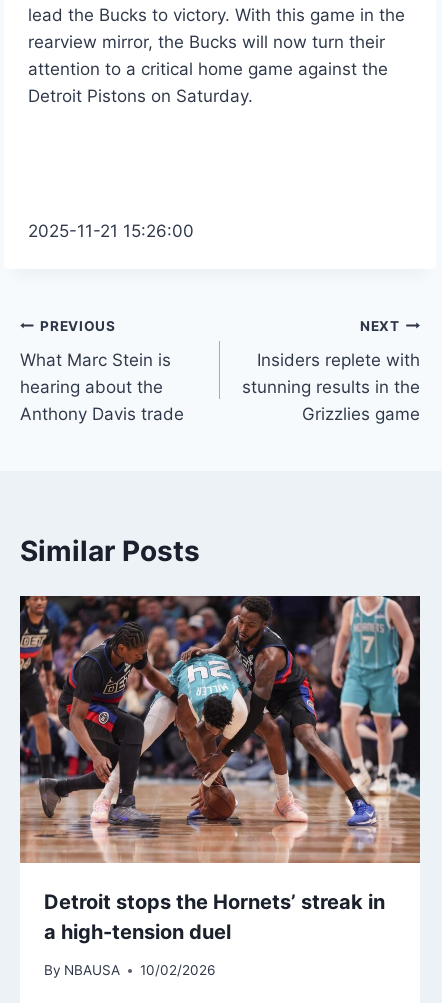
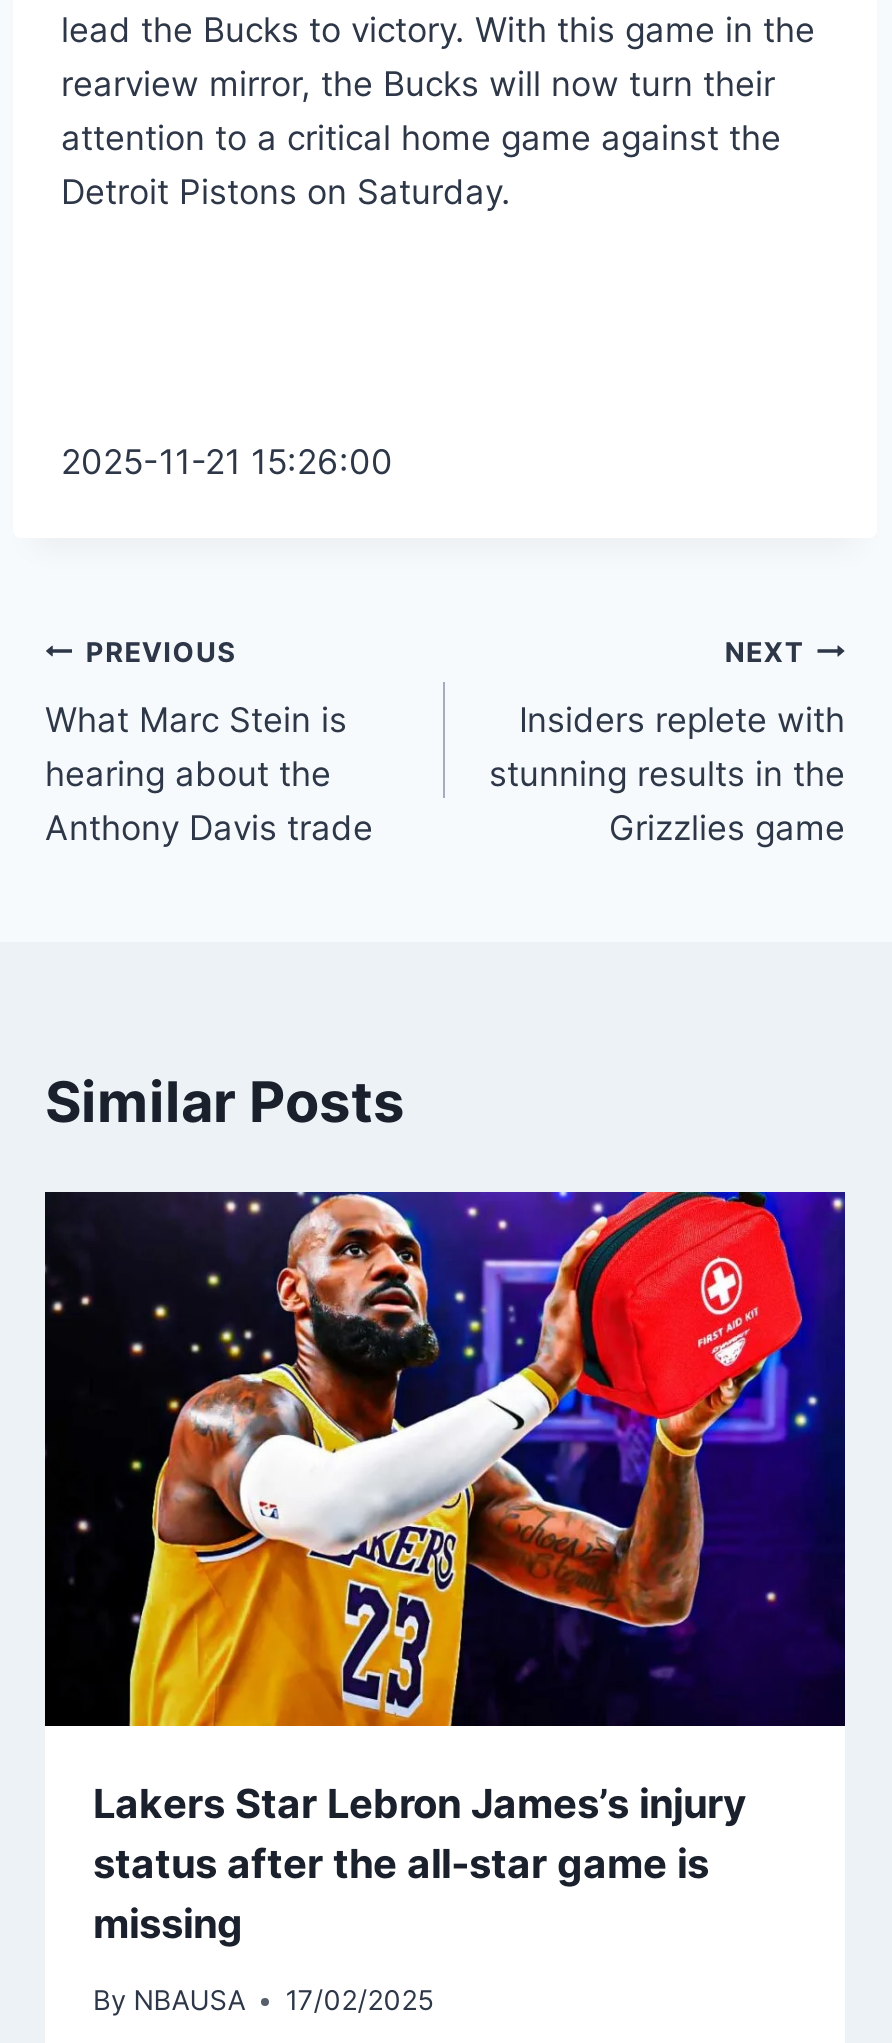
- [image]
- Detroit stops the Hornets’ streak in
- a high-tension duel
+ [image]
+ Lakers Star Lebron James’s injury
+ status after the all-star game is
+ missing

- By NBAUSA 10/02/2026
+ By NBAUSA 17/02/2025
